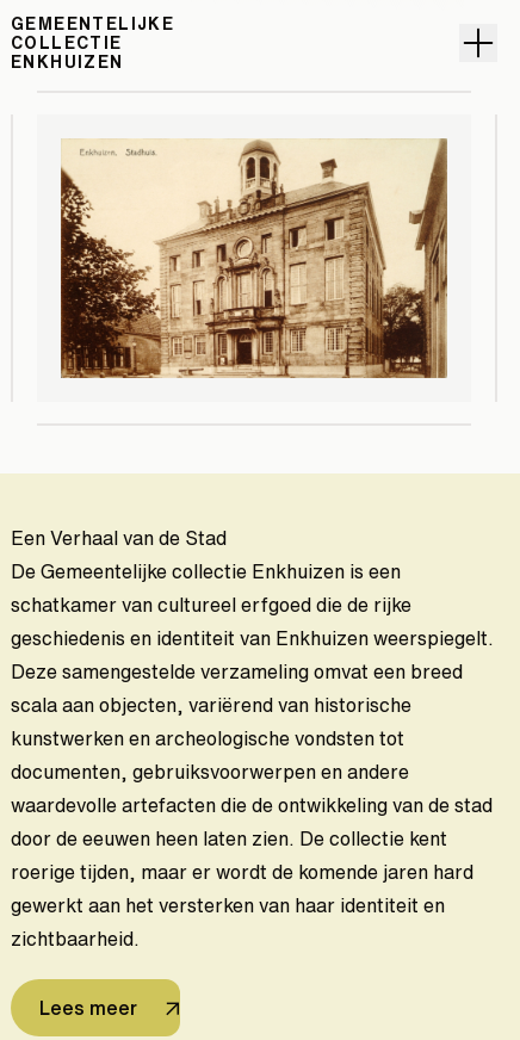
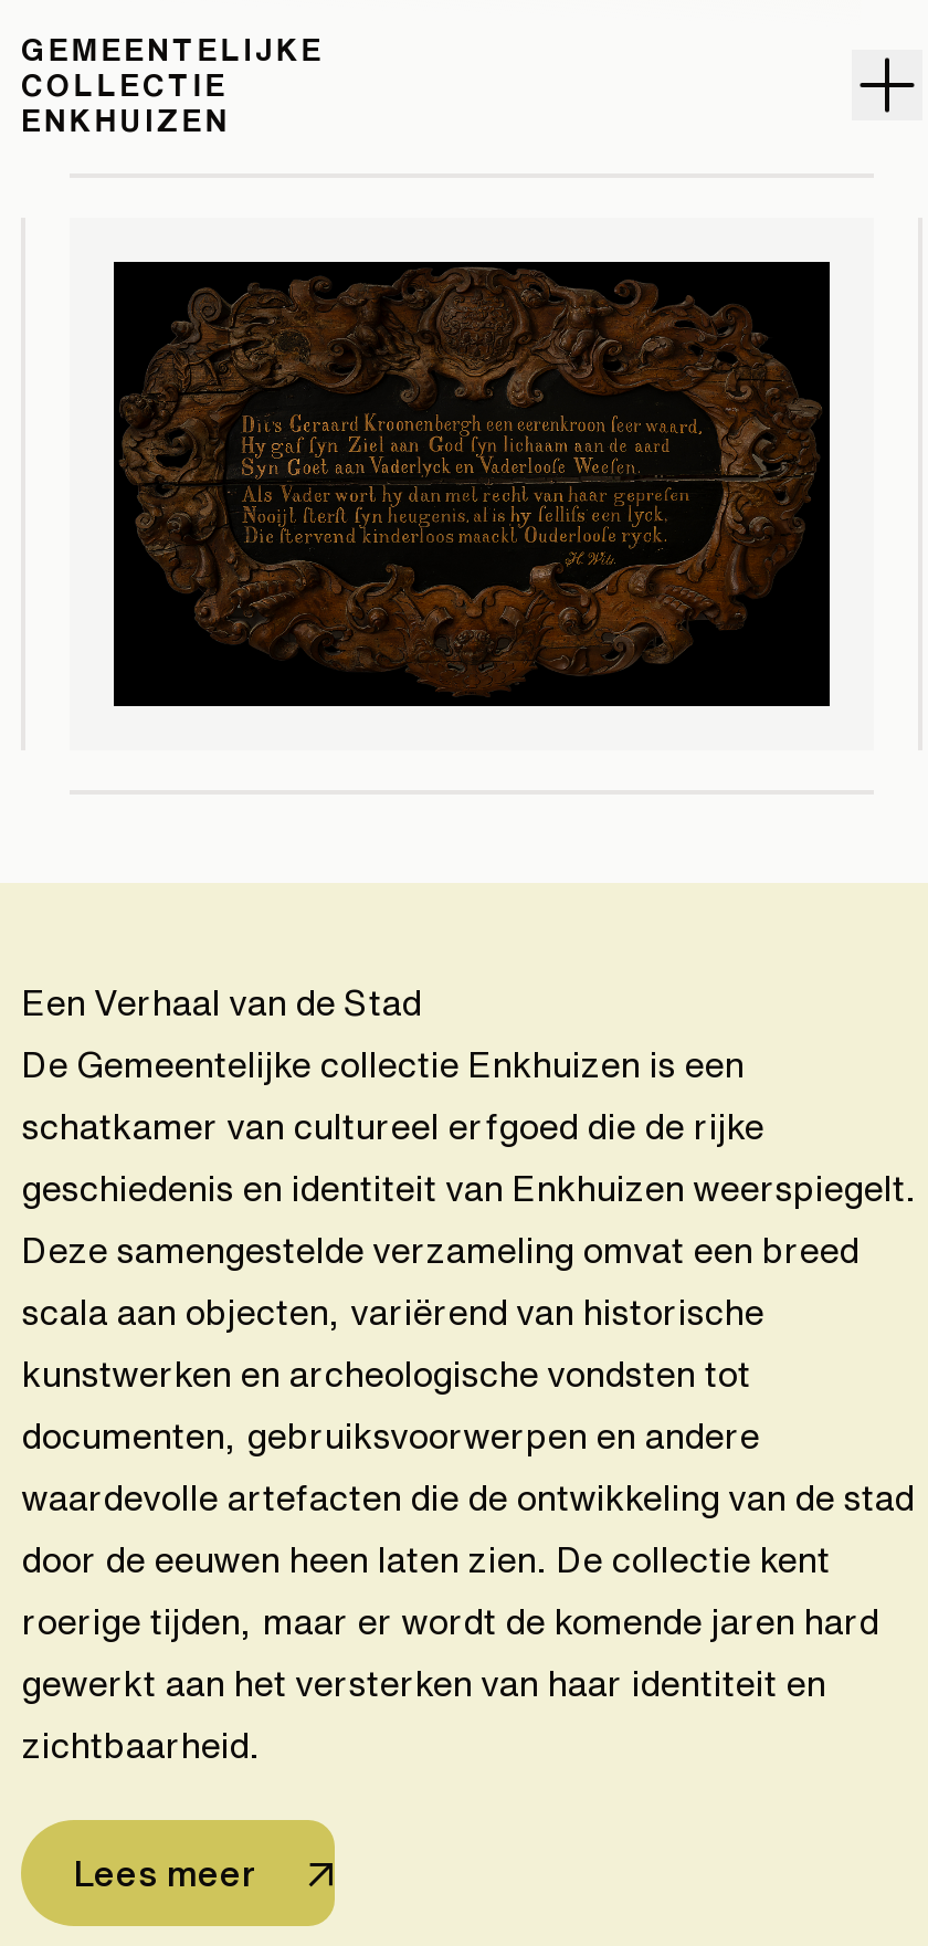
- [image]
+ [image]
